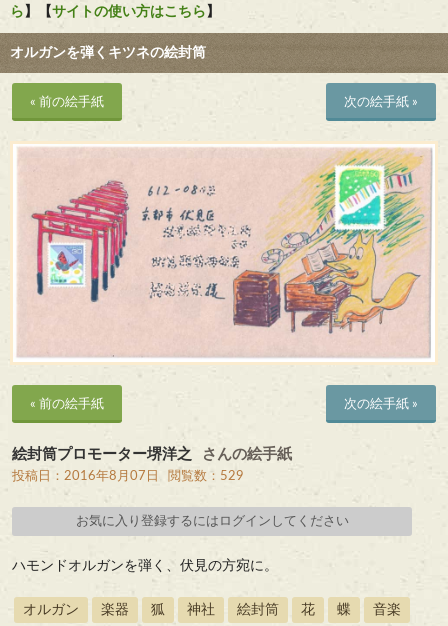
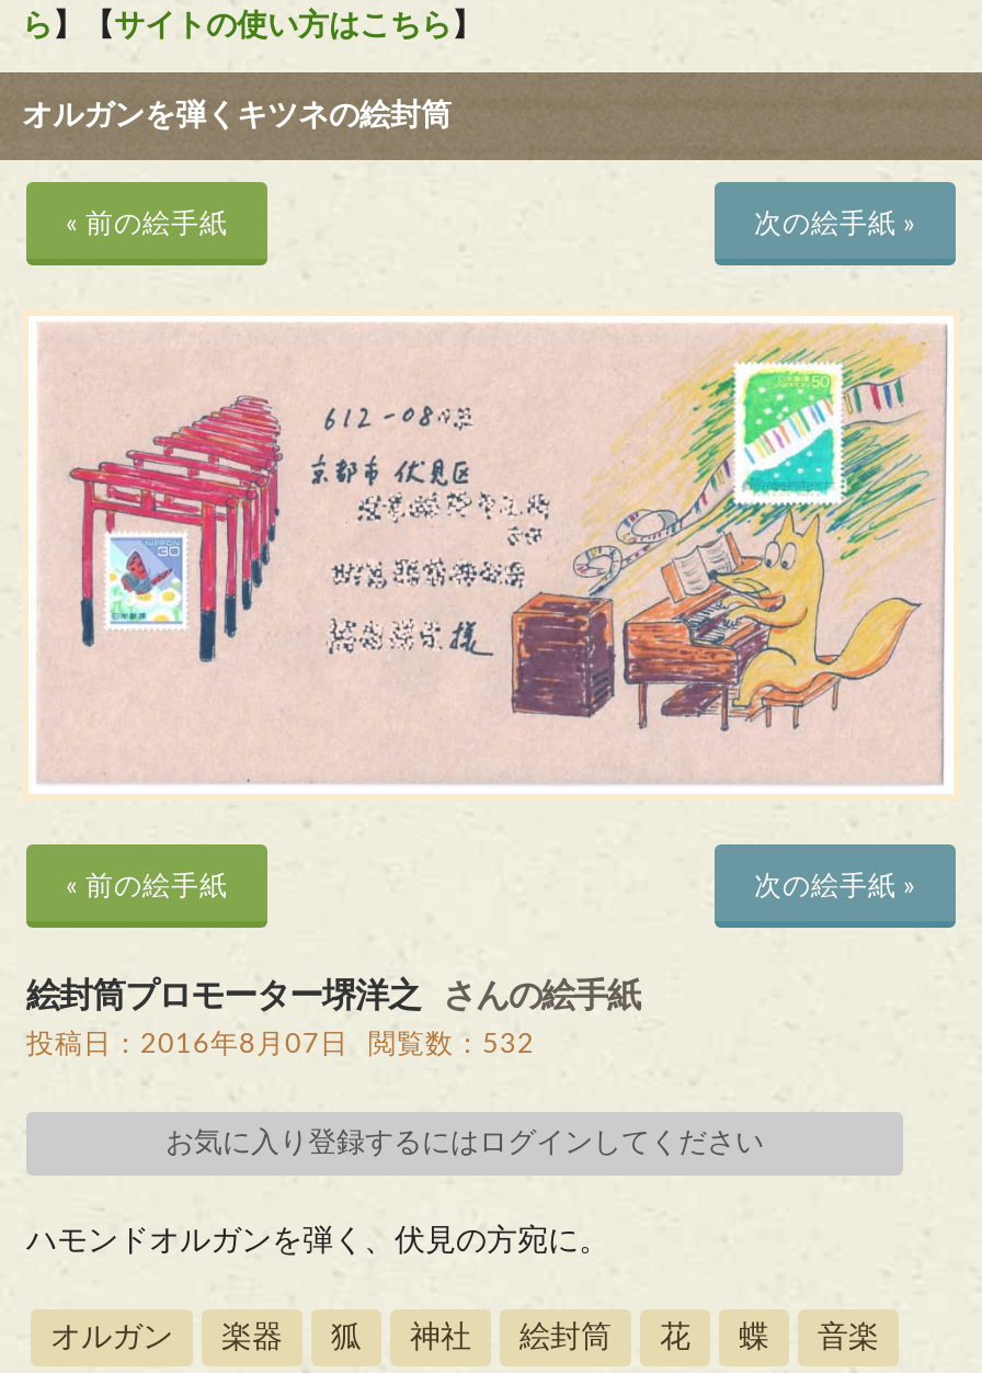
- 投稿日：2016年8月07日 閲覧数：529
+ 投稿日：2016年8月07日 閲覧数：532
